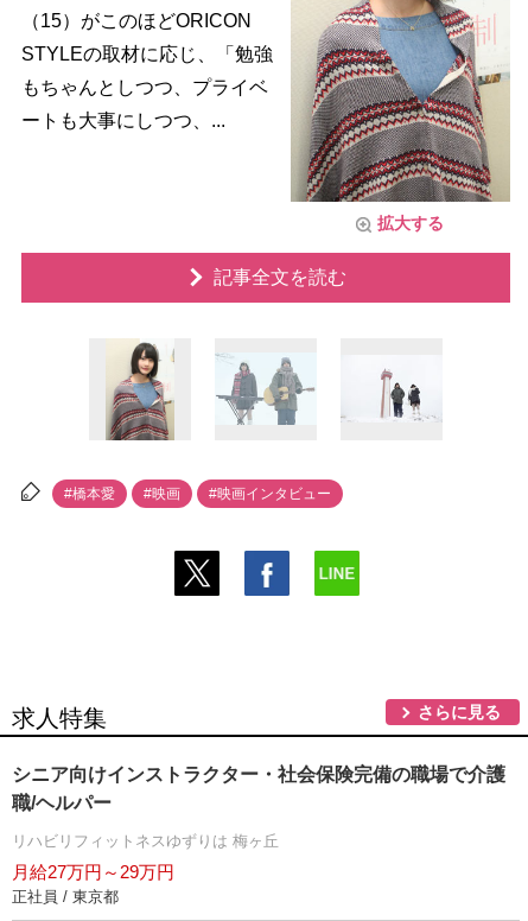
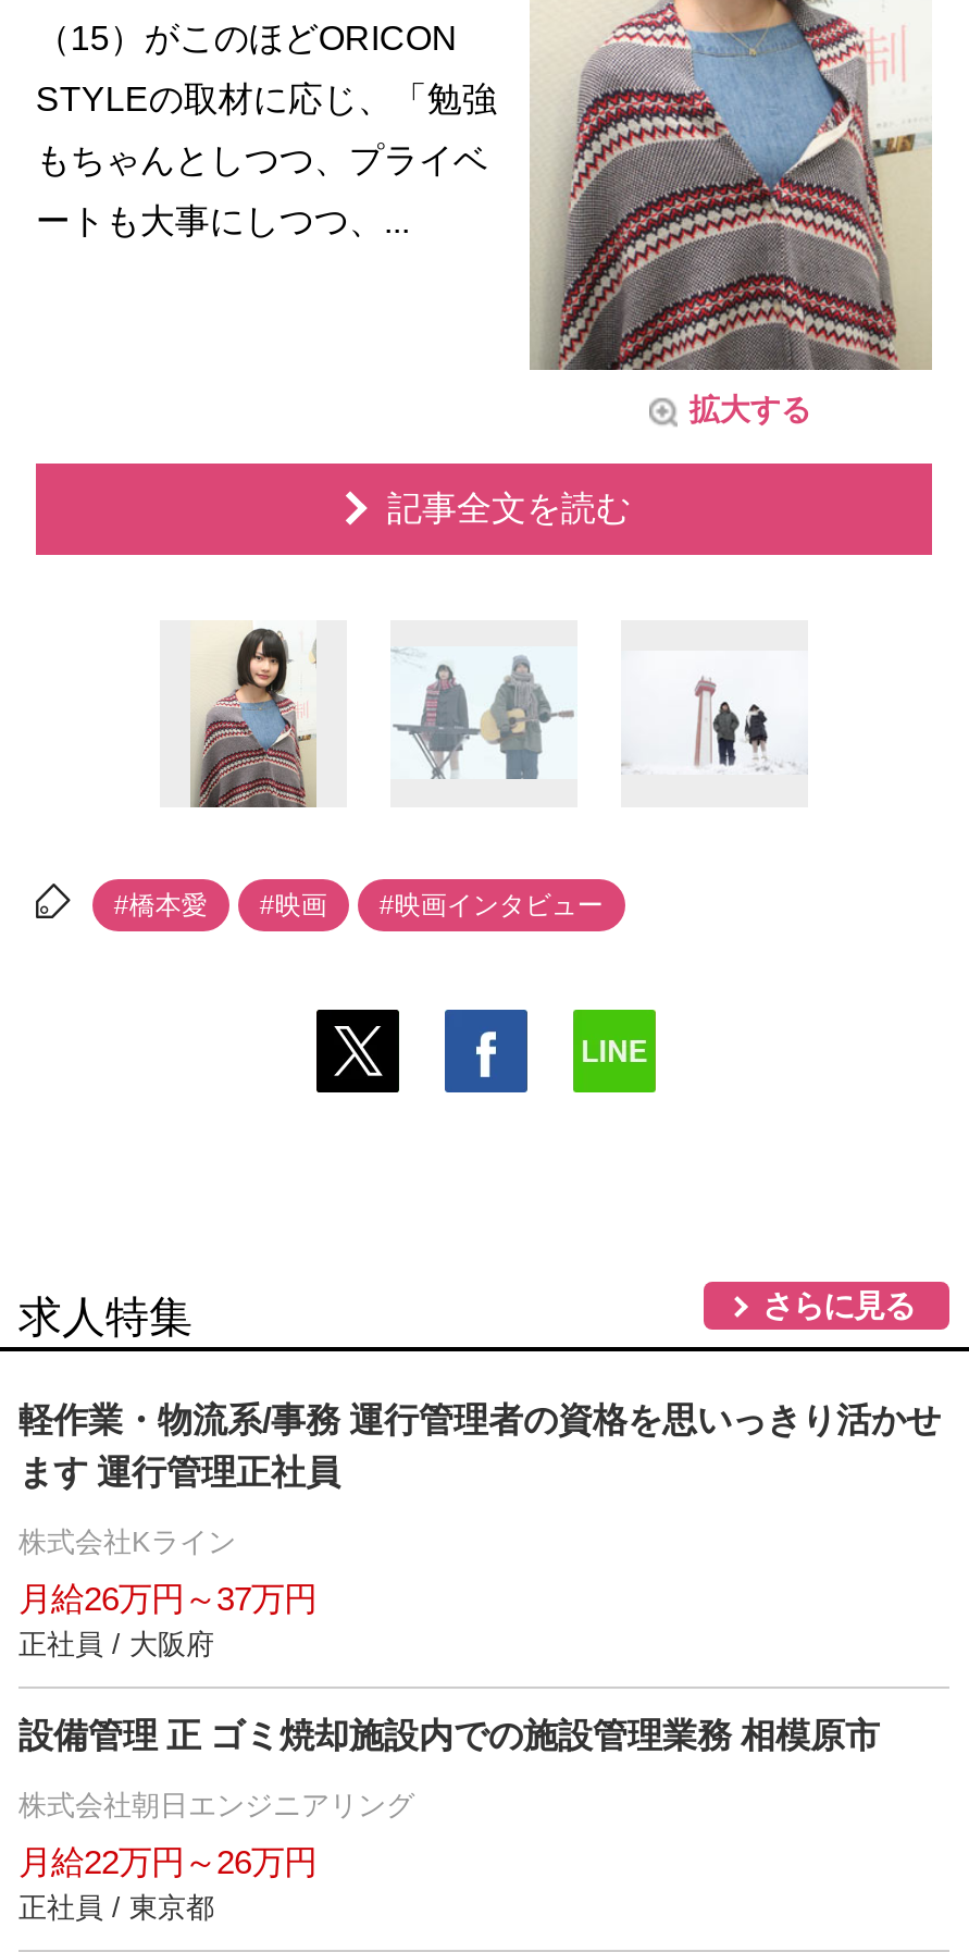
- シニア向けインストラクター・社会保険完備の職場で介護
- 職/ヘルパー
- リハビリフィットネスゆずりは 梅ヶ丘
- 月給27万円～29万円
+ 軽作業・物流系/事務 運行管理者の資格を思いっきり活かせ
+ ます 運行管理正社員
+ 株式会社Kライン
+ 月給26万円～37万円
+ 正社員 / 大阪府
+ 設備管理 正 ゴミ焼却施設内での施設管理業務 相模原市
+ 株式会社朝日エンジニアリング
+ 月給22万円～26万円
